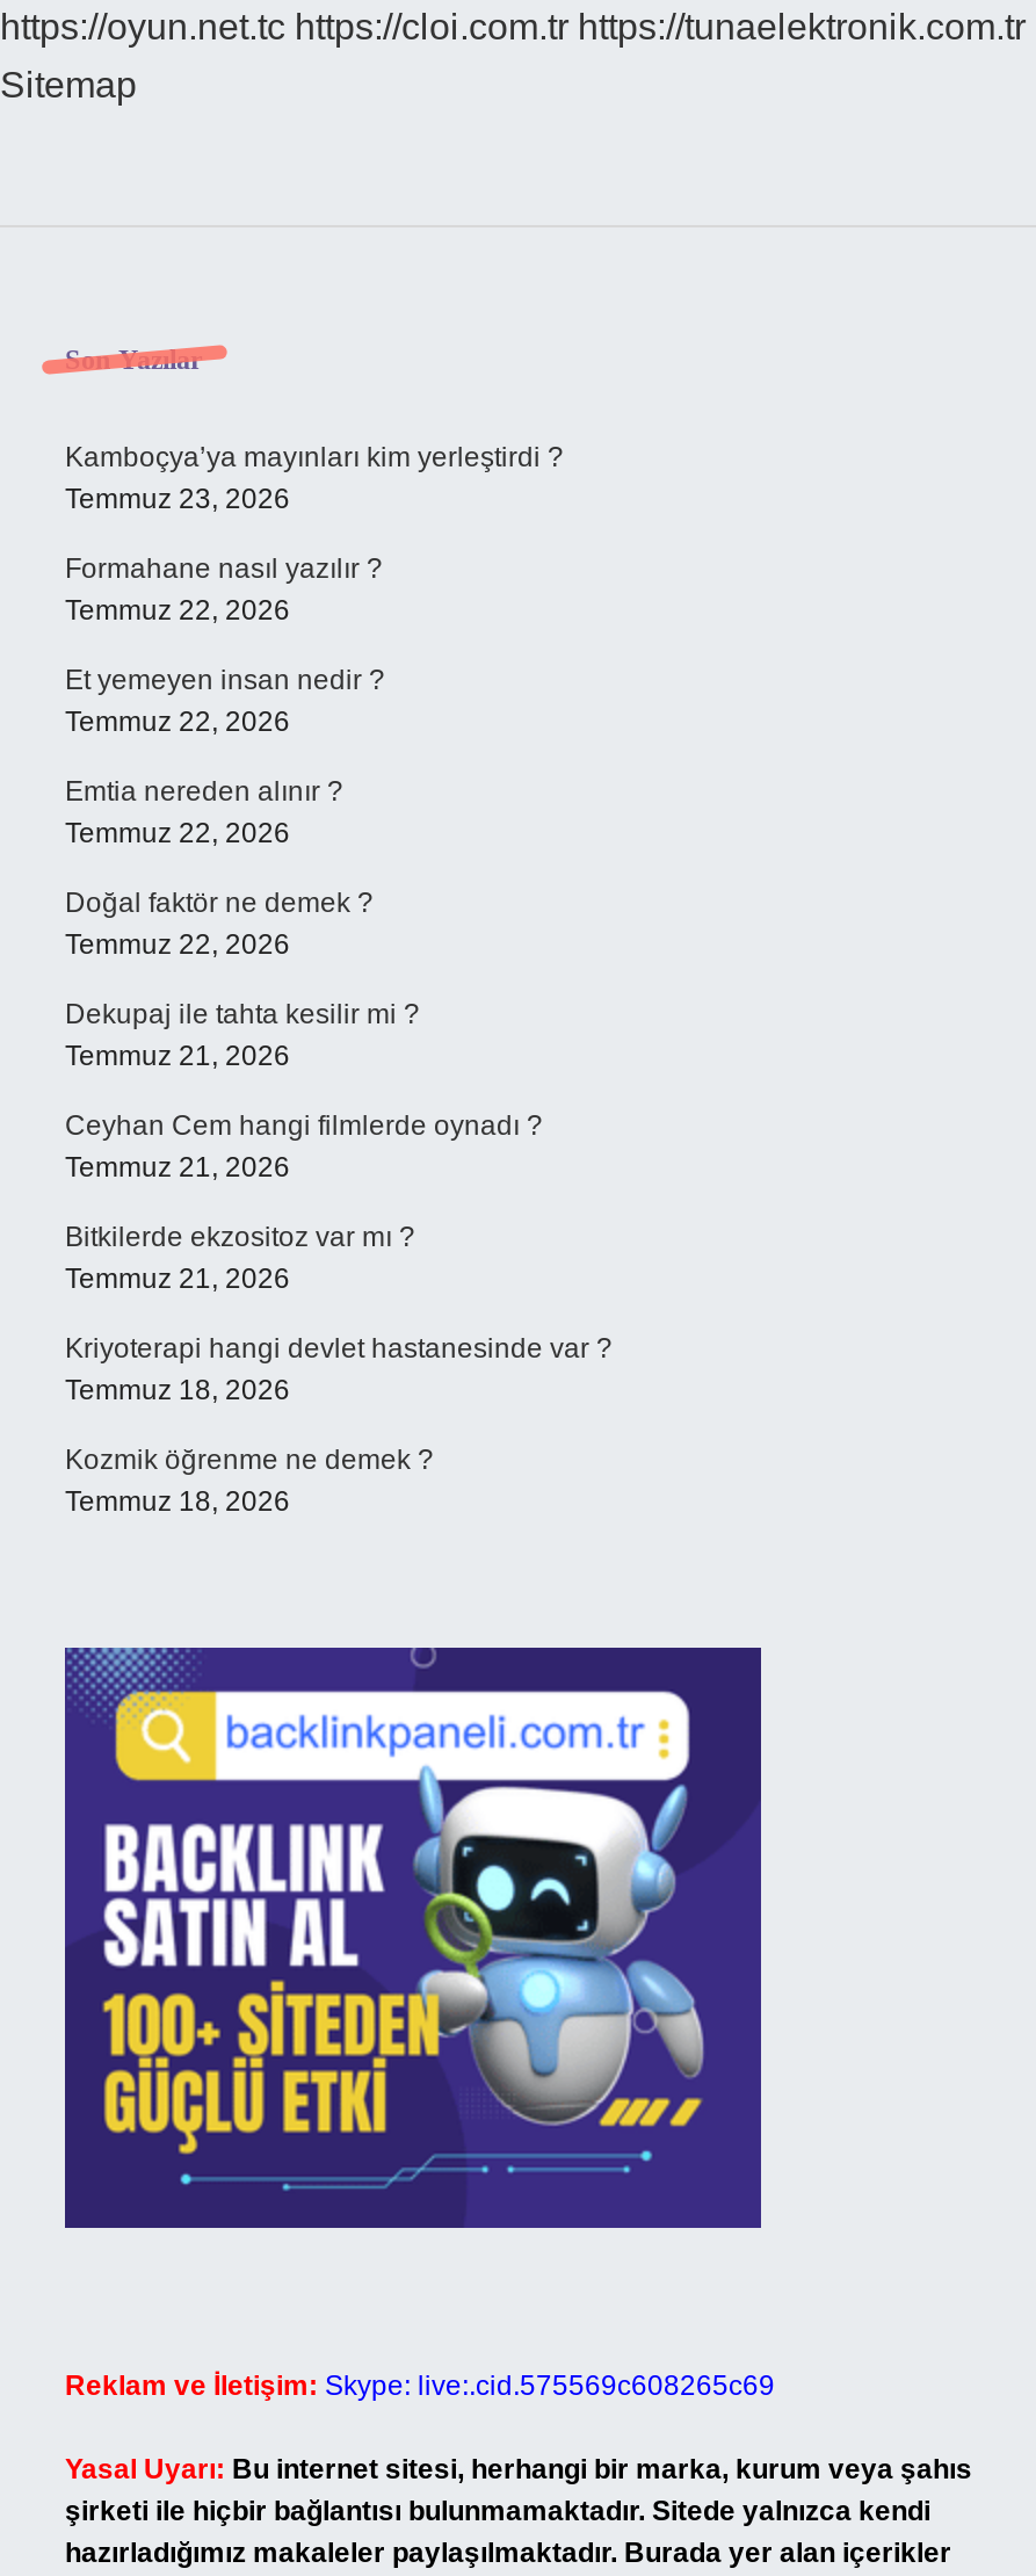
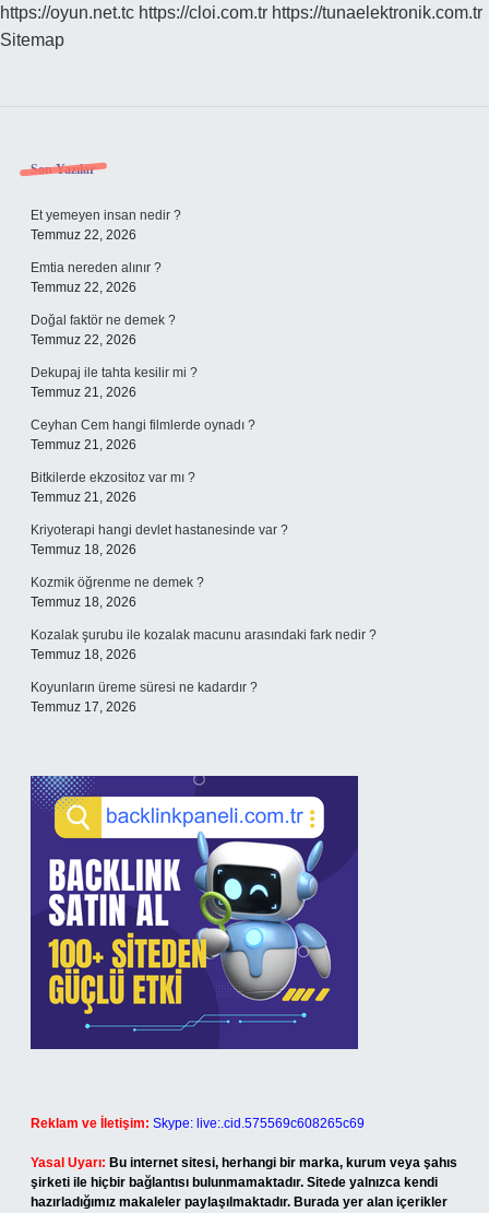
- Kamboçya’ya mayınları kim yerleştirdi ?
- Temmuz 23, 2026
- Formahane nasıl yazılır ?
- Temmuz 22, 2026

moved up: Et yemeyen insan nedir ? | Temmuz 22, 2026 | Emtia nereden alınır ? | ... | Kozmik öğrenme ne demek ? | Temmuz 18, 2026

+ Kozalak şurubu ile kozalak macunu arasındaki fark nedir ?
+ Temmuz 18, 2026
+ Koyunların üreme süresi ne kadardır ?
+ Temmuz 17, 2026
